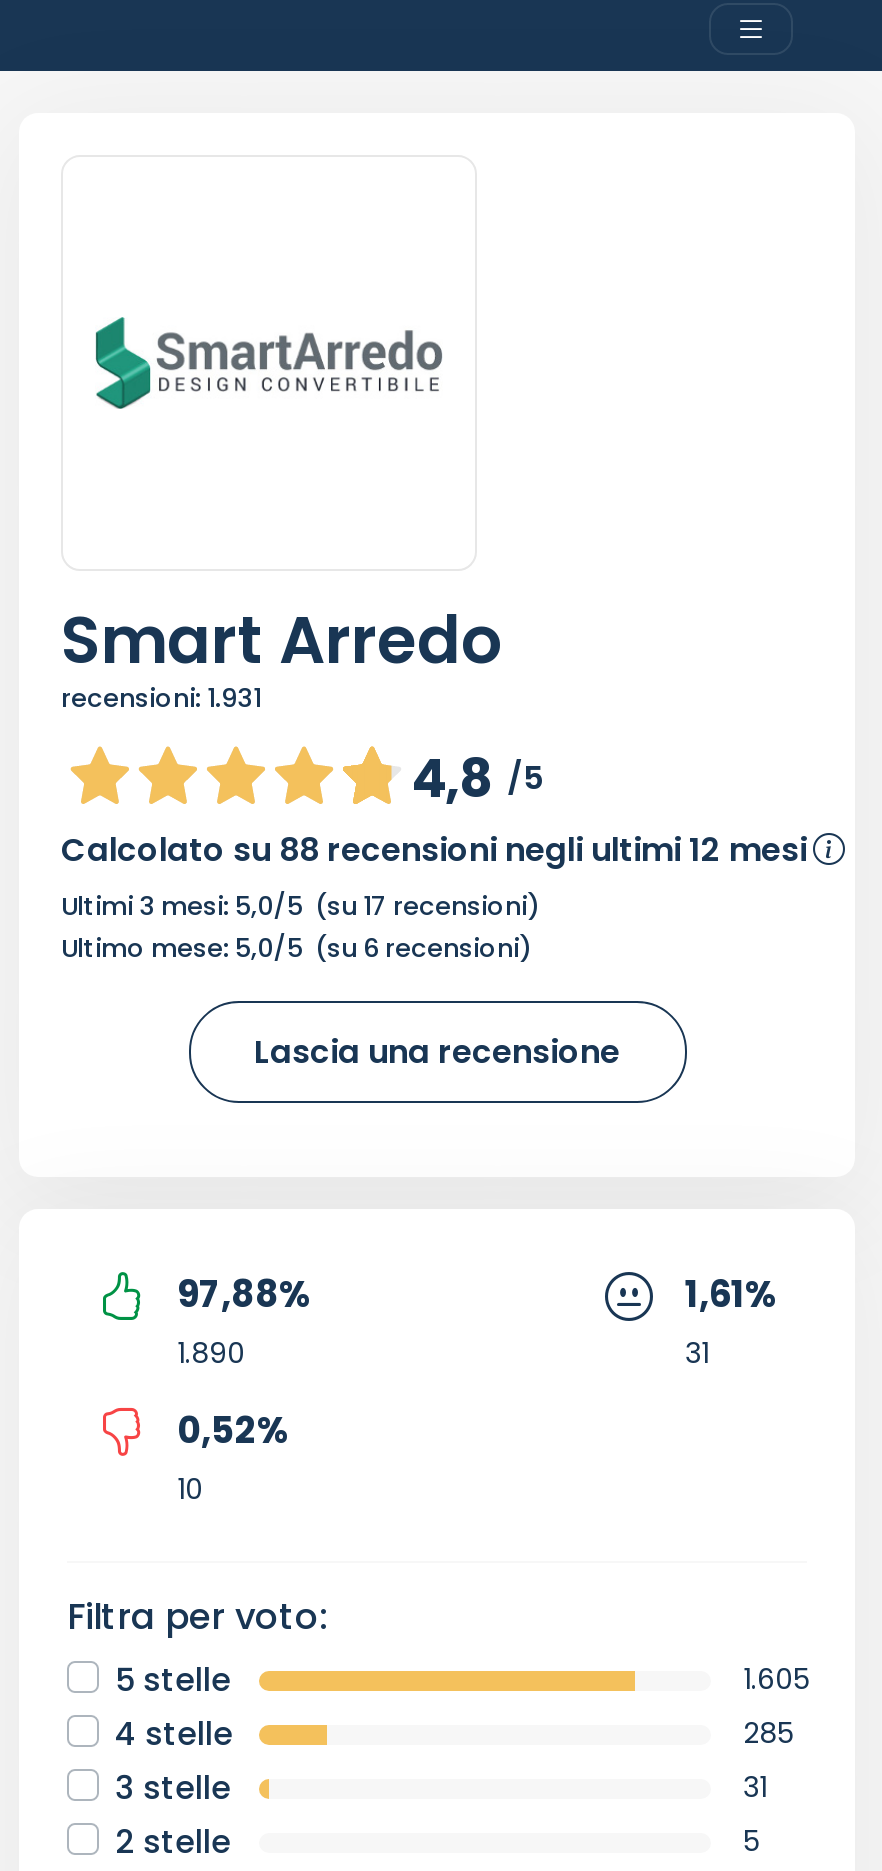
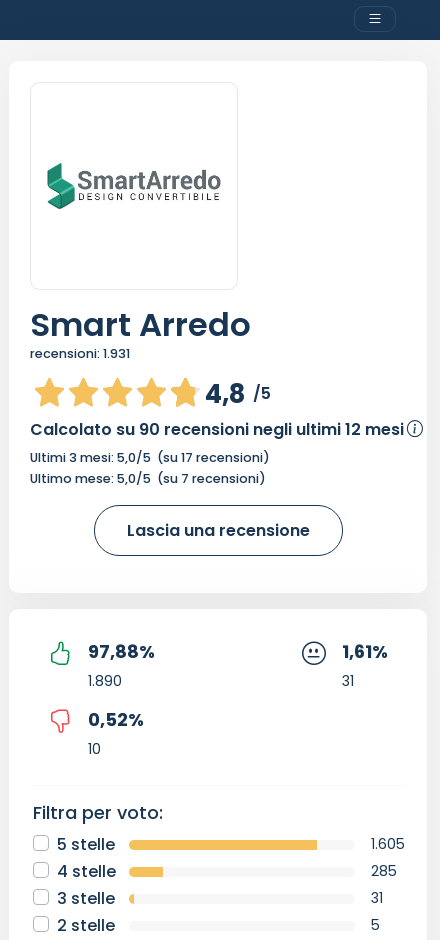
- Calcolato su 88 recensioni negli ultimi 12 mesi
+ Calcolato su 90 recensioni negli ultimi 12 mesi

- Ultimo mese: 5,0/5 (su 6 recensioni)
+ Ultimo mese: 5,0/5 (su 7 recensioni)
